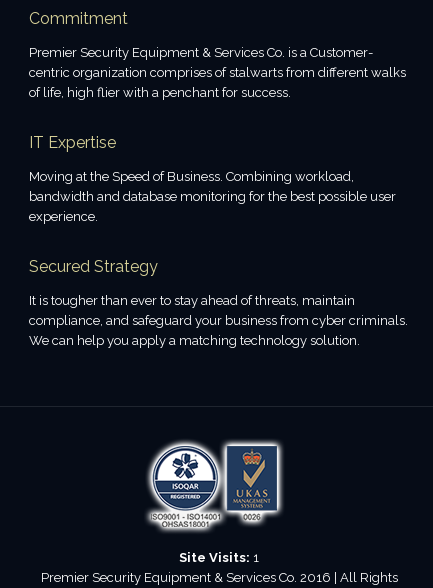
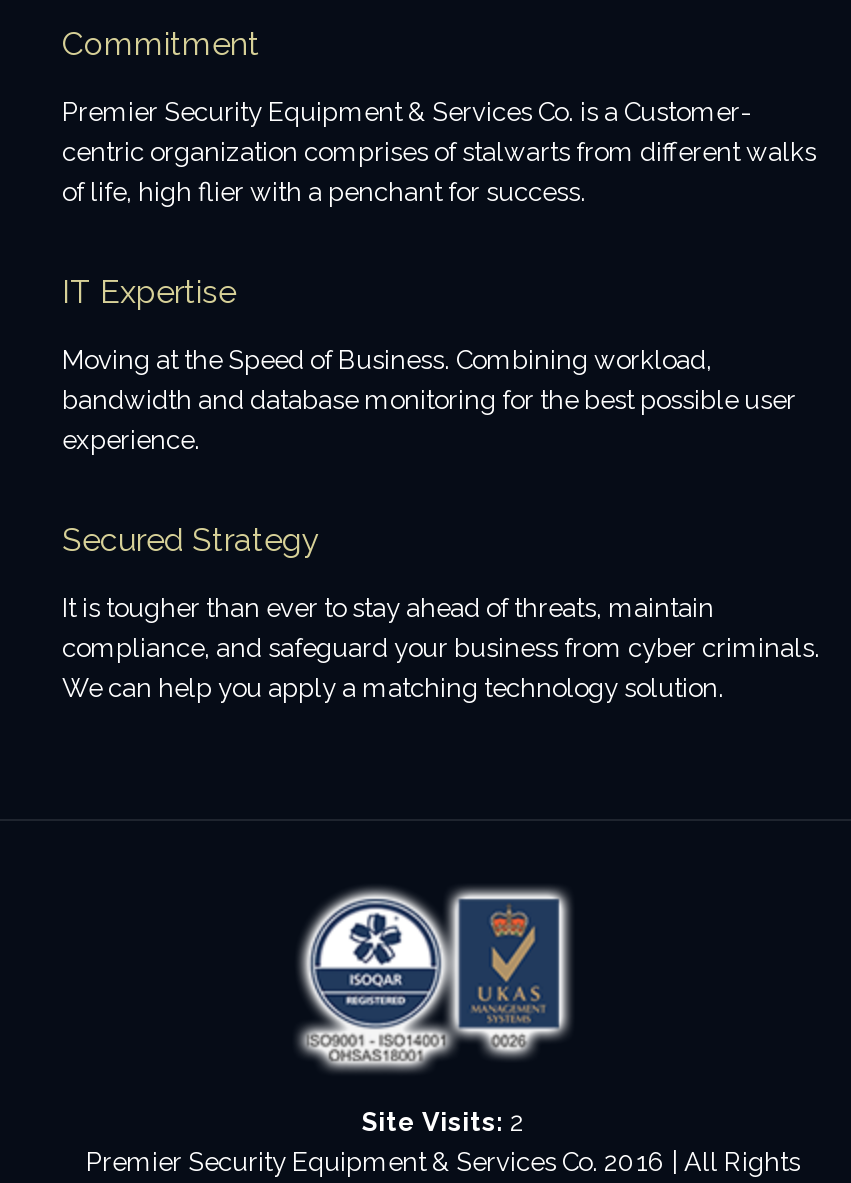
- Site Visits: 1
+ Site Visits: 2
